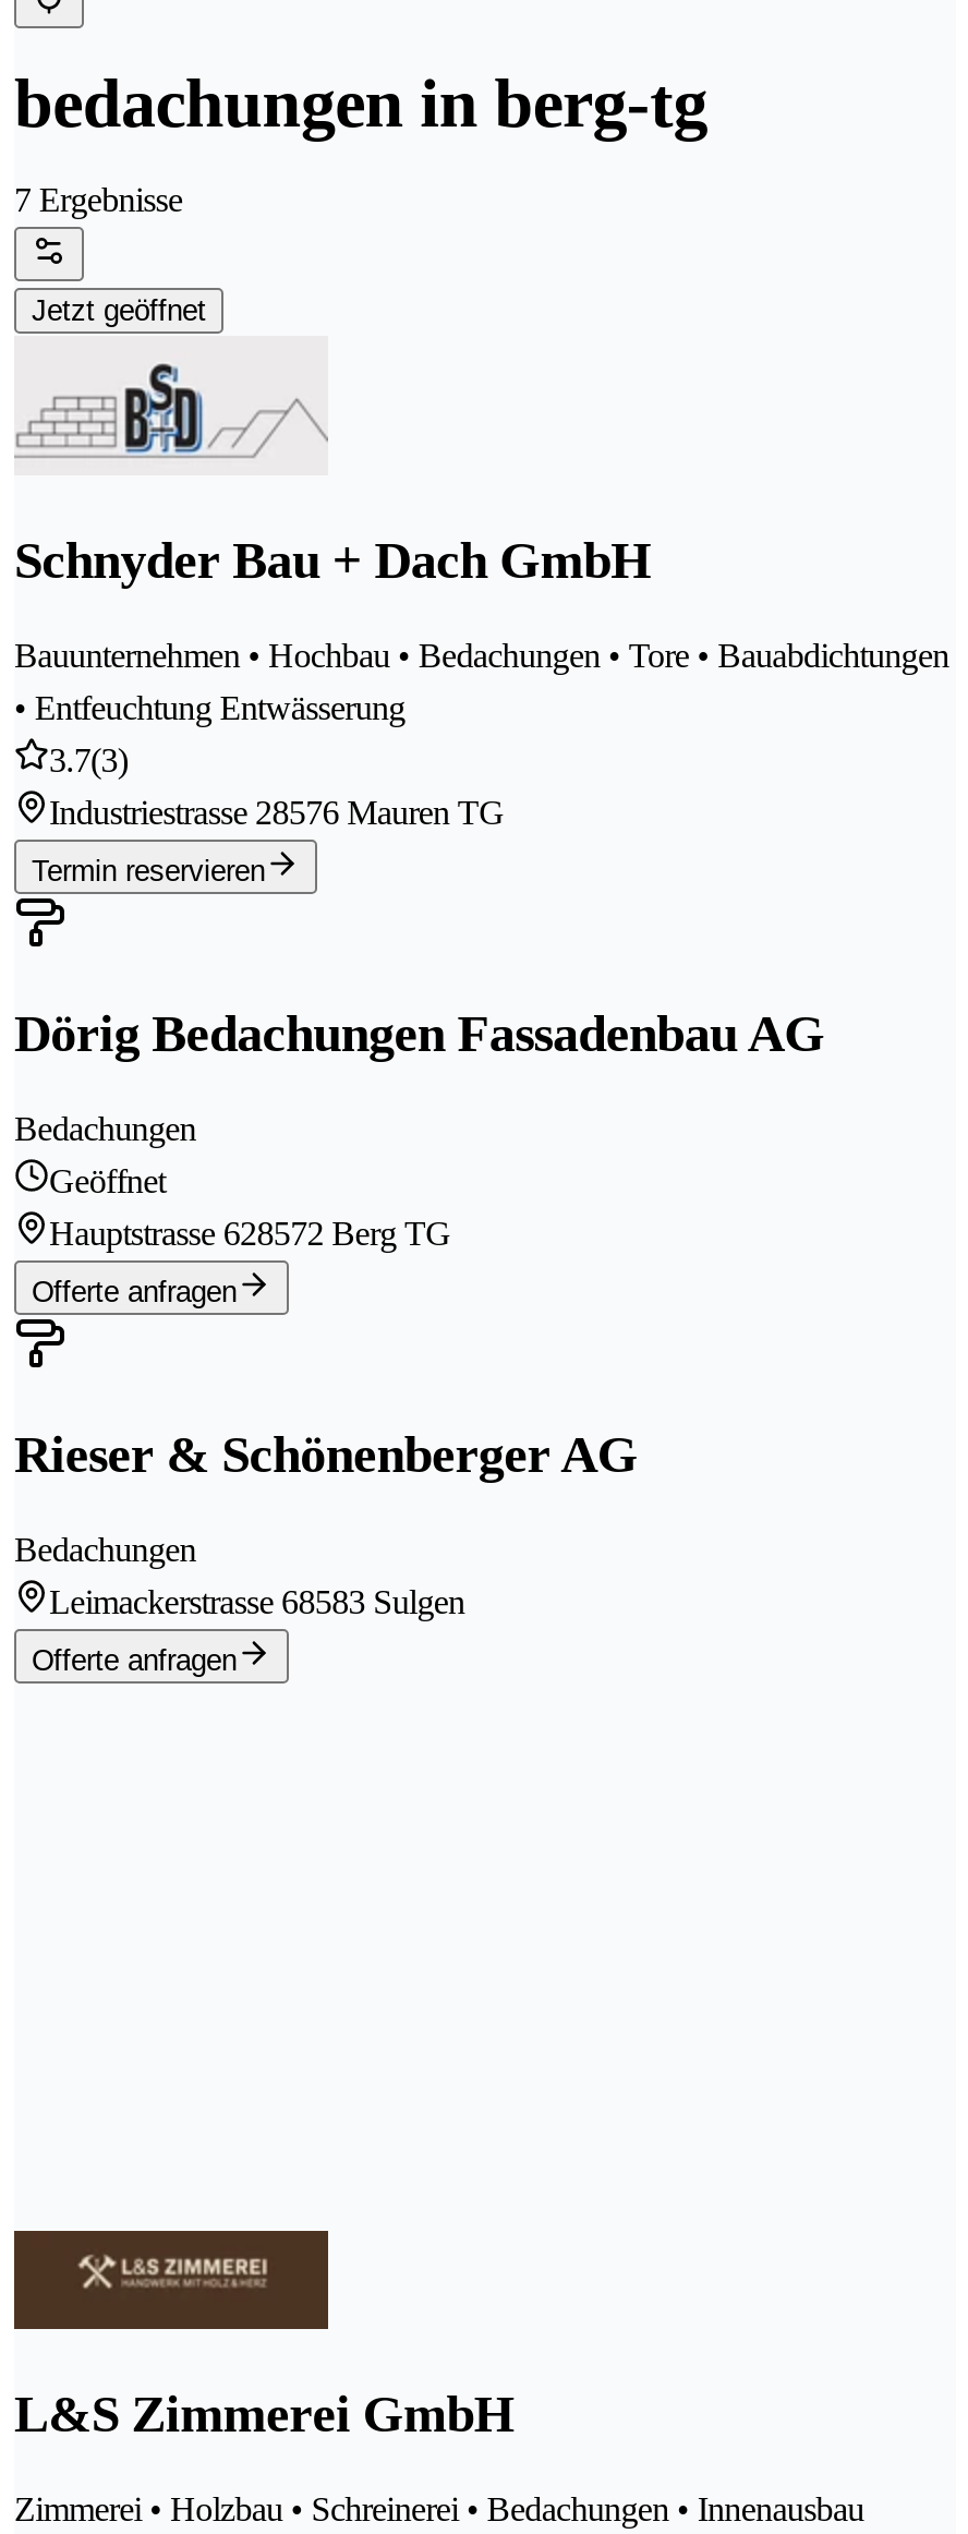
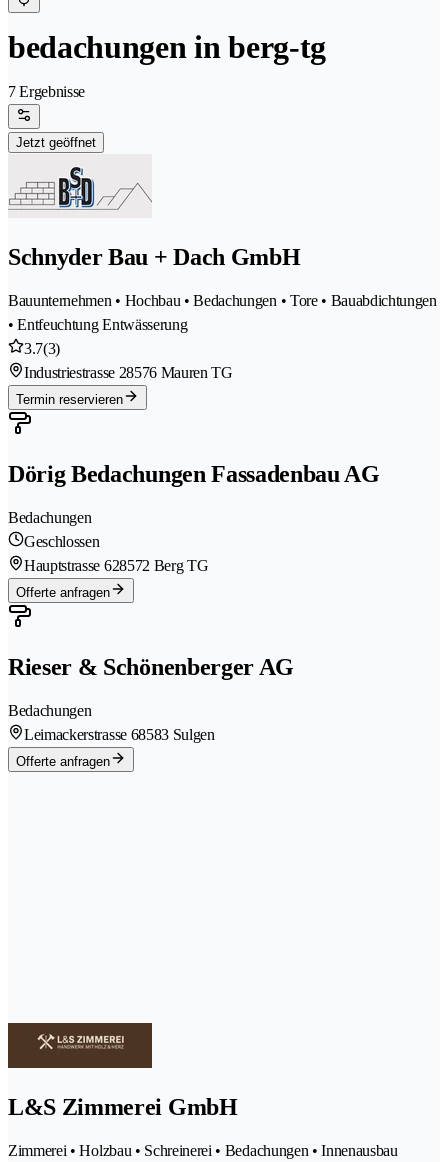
- Geöffnet
+ Geschlossen
